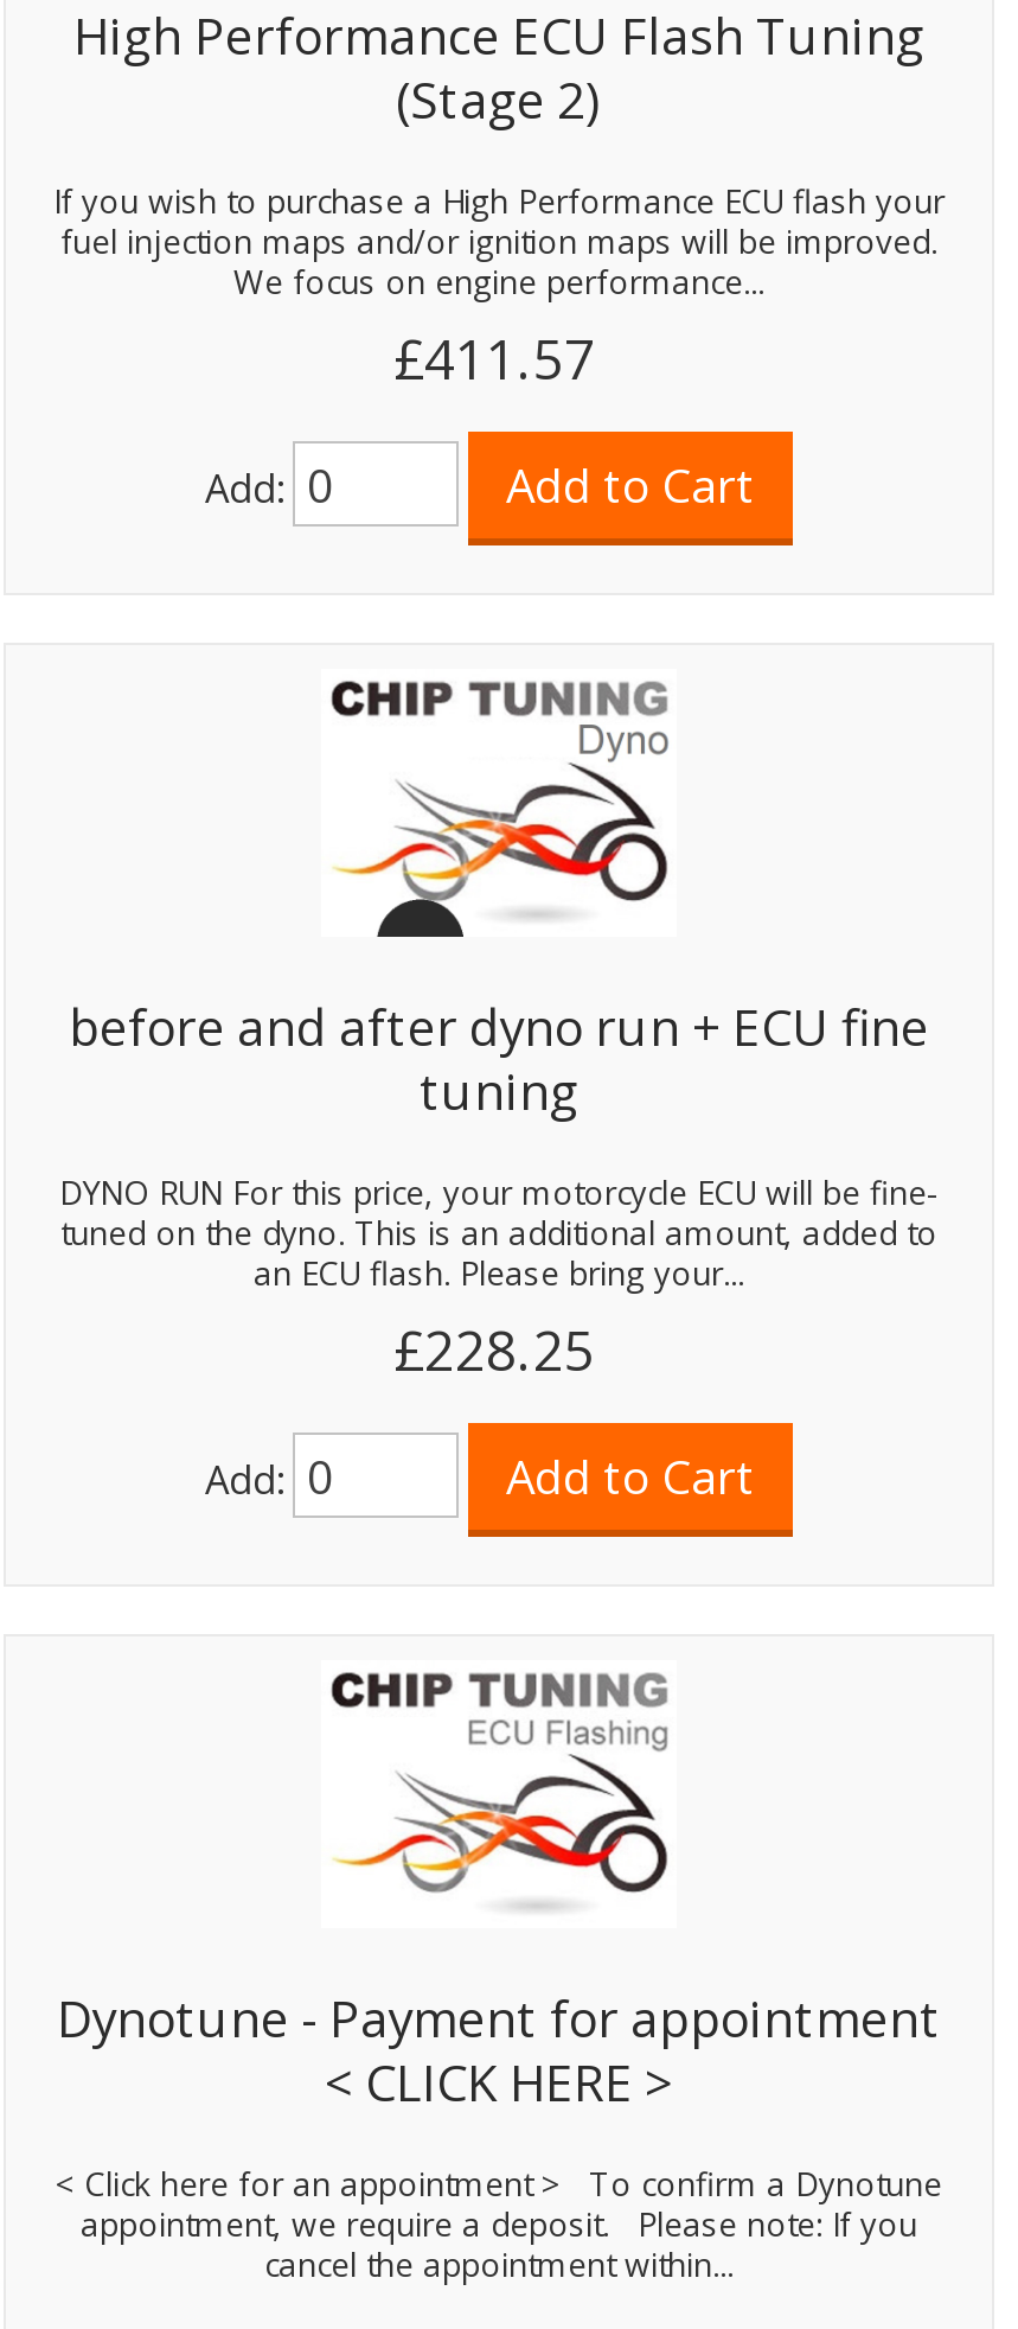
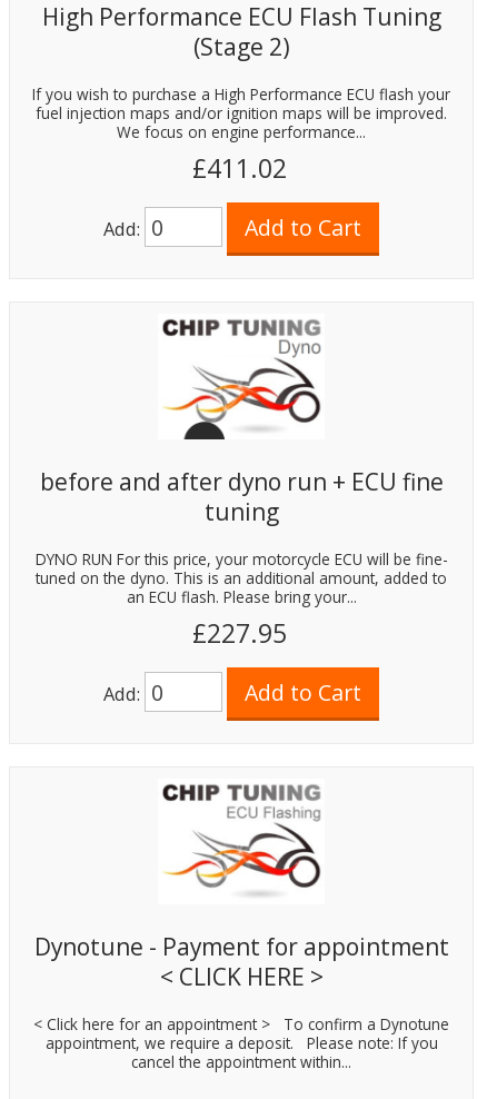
- £411.57
+ £411.02

- £228.25
+ £227.95
